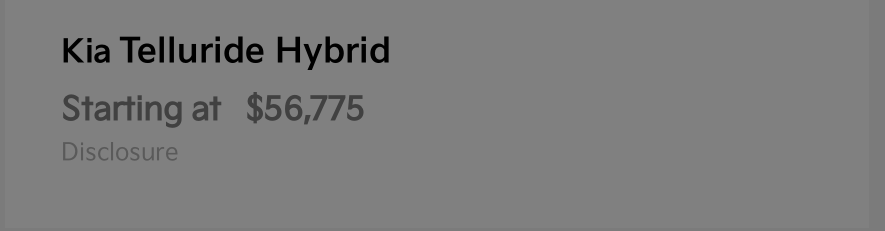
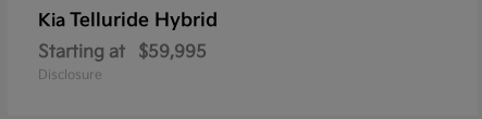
- Starting at $56,775
+ Starting at $59,995
